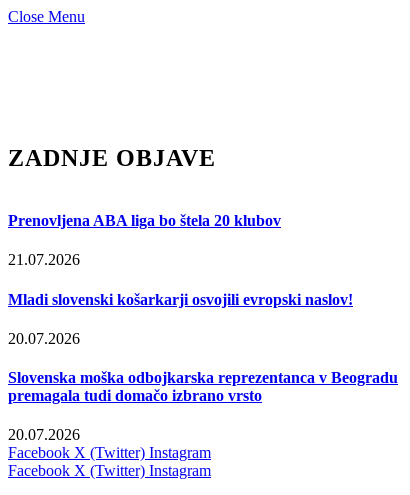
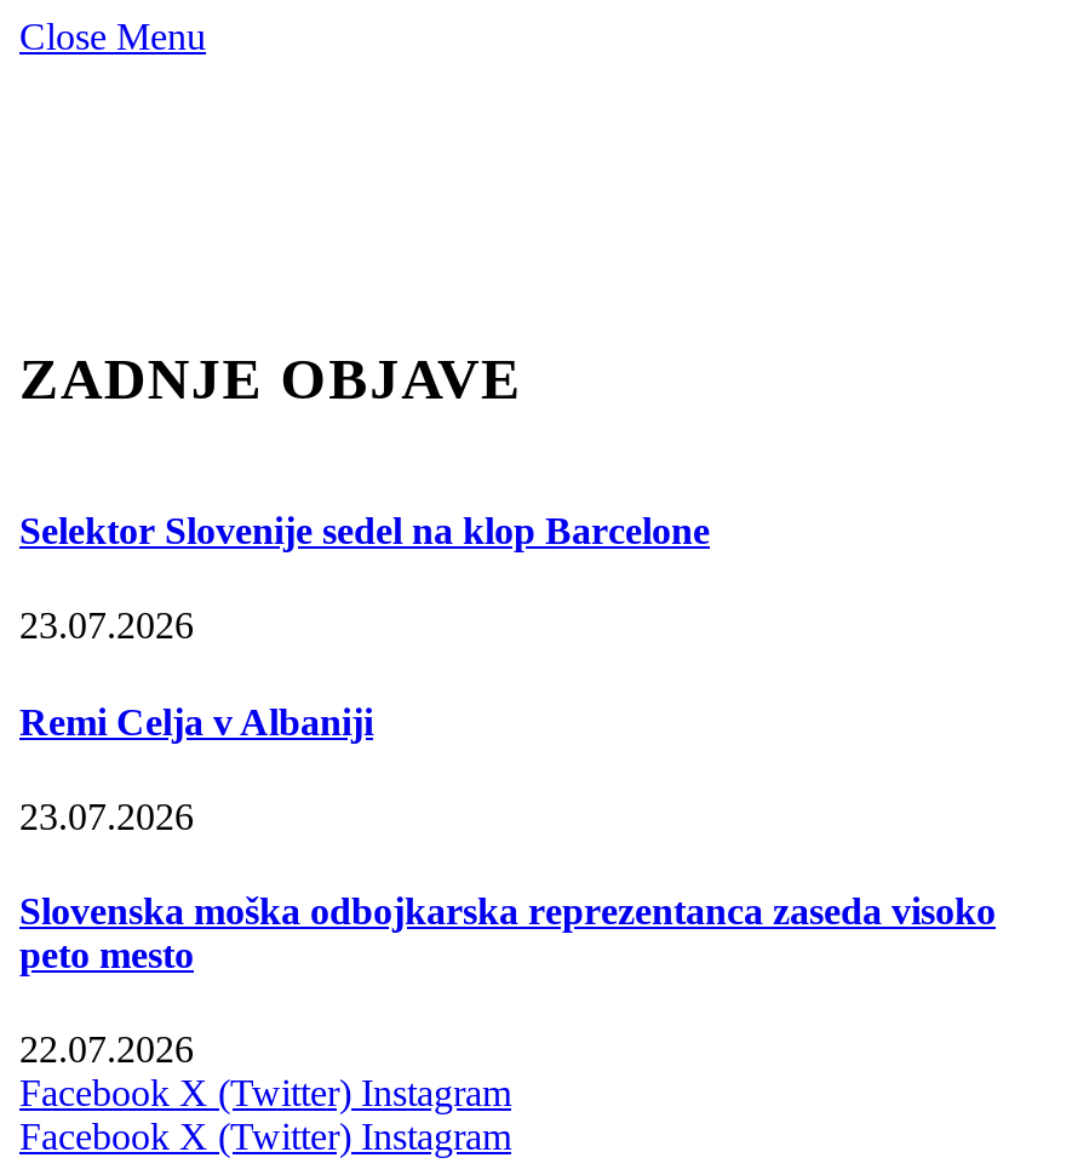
- Prenovljena ABA liga bo štela 20 klubov
+ Selektor Slovenije sedel na klop Barcelone

- 21.07.2026
+ 23.07.2026

- Mladi slovenski košarkarji osvojili evropski naslov!
+ Remi Celja v Albaniji

- 20.07.2026
+ 23.07.2026

- Slovenska moška odbojkarska reprezentanca v Beogradu
- premagala tudi domačo izbrano vrsto
+ Slovenska moška odbojkarska reprezentanca zaseda visoko
+ peto mesto

- 20.07.2026
+ 22.07.2026
